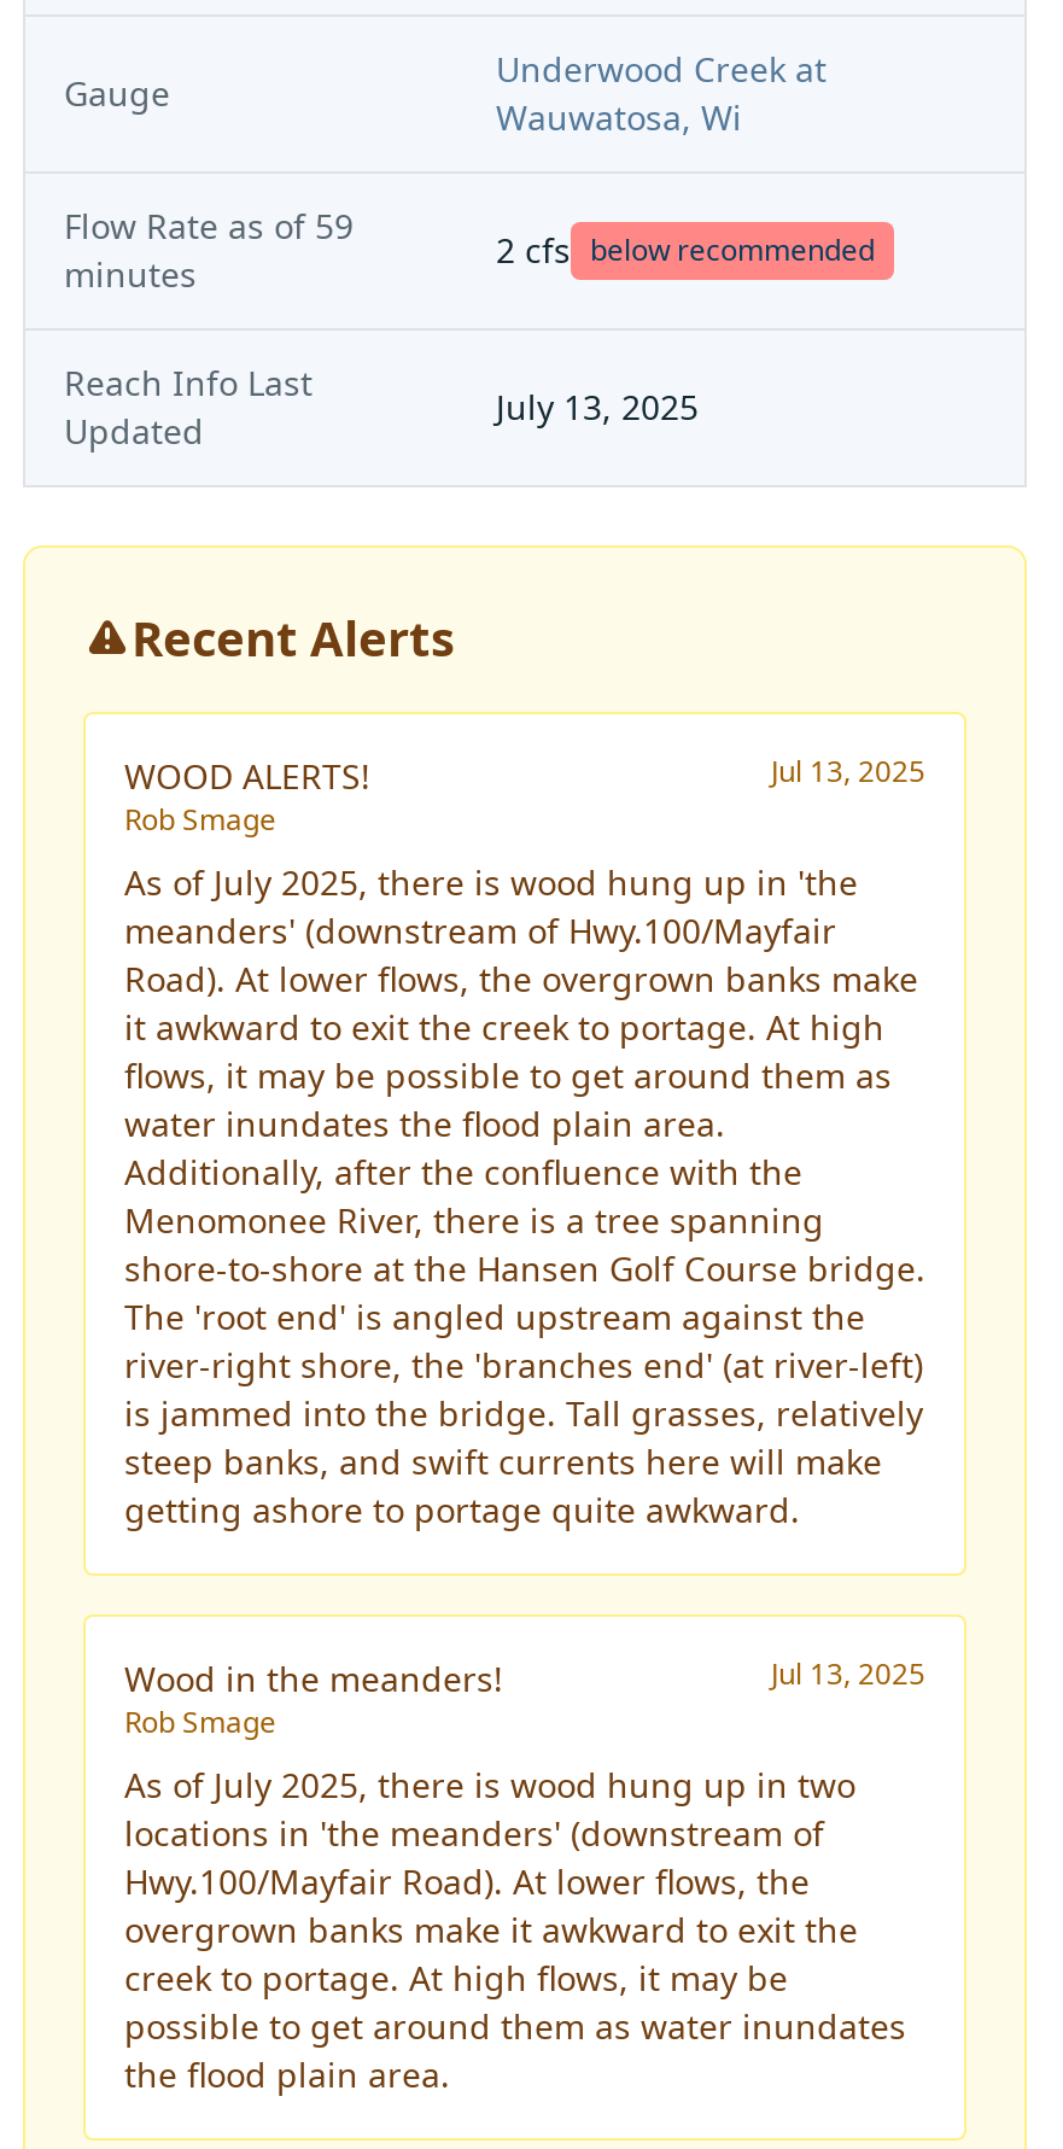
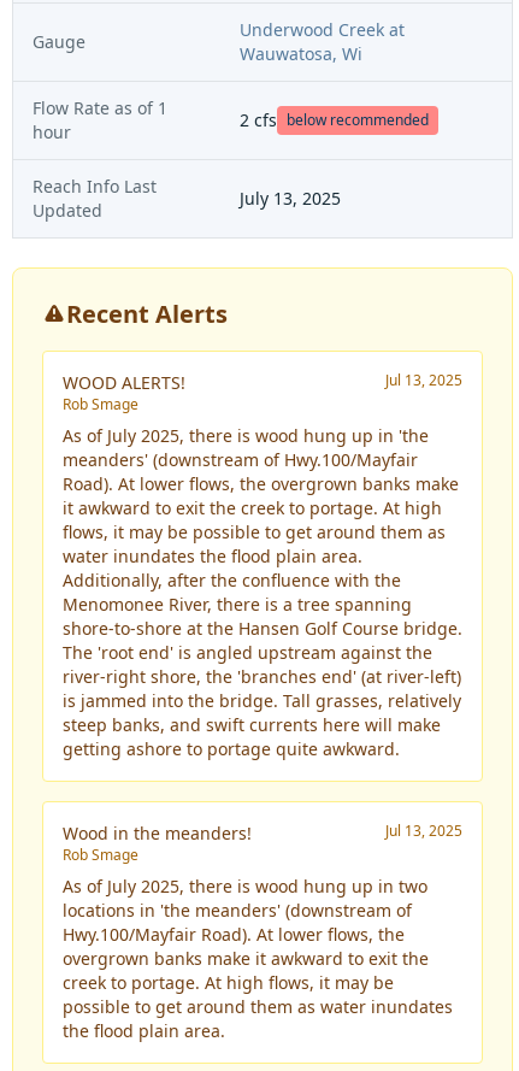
- Flow Rate as of 59
- minutes
+ Flow Rate as of 1
+ hour
